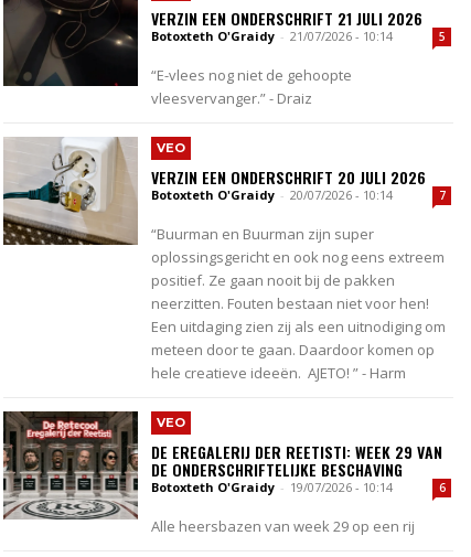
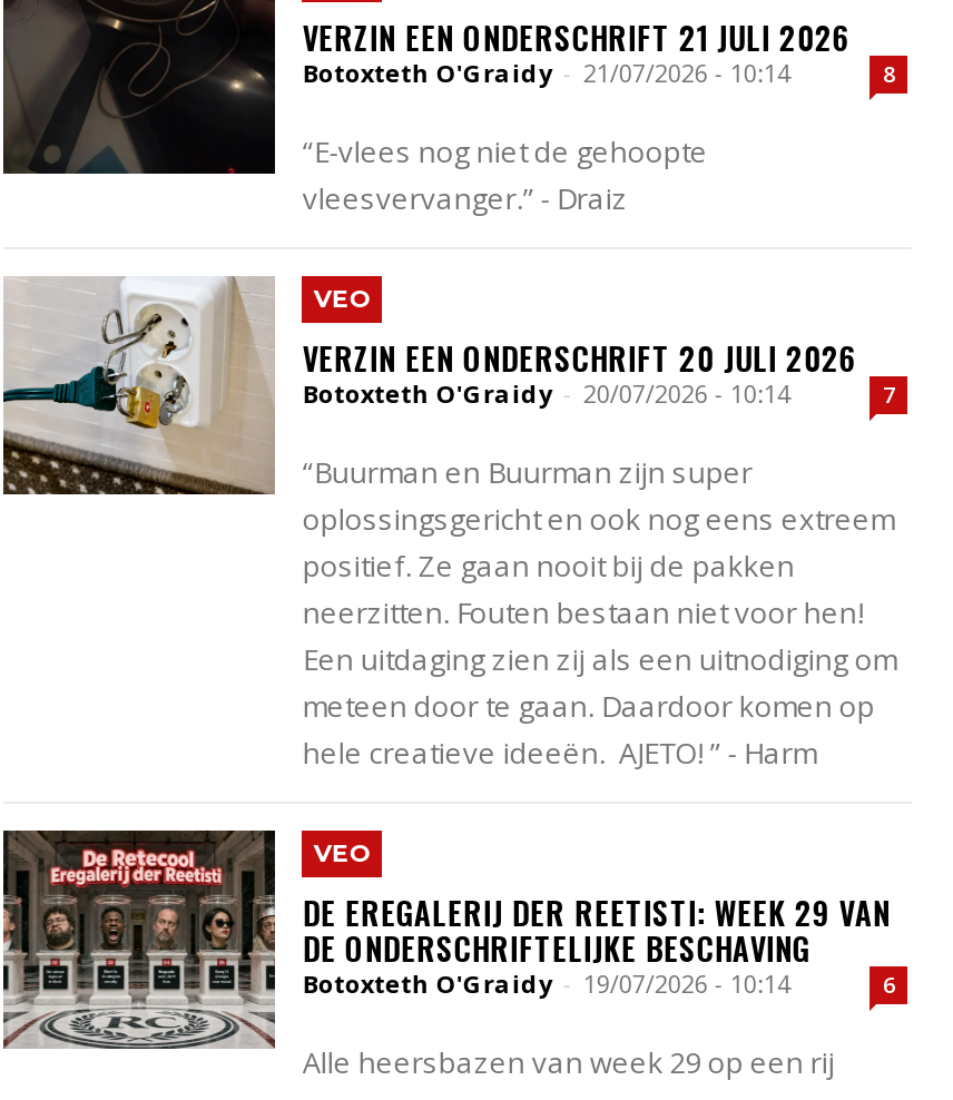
- 5
+ 8
